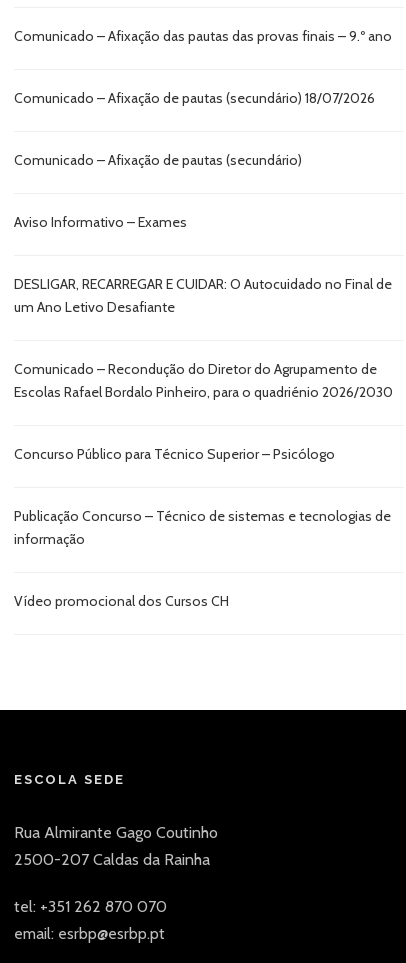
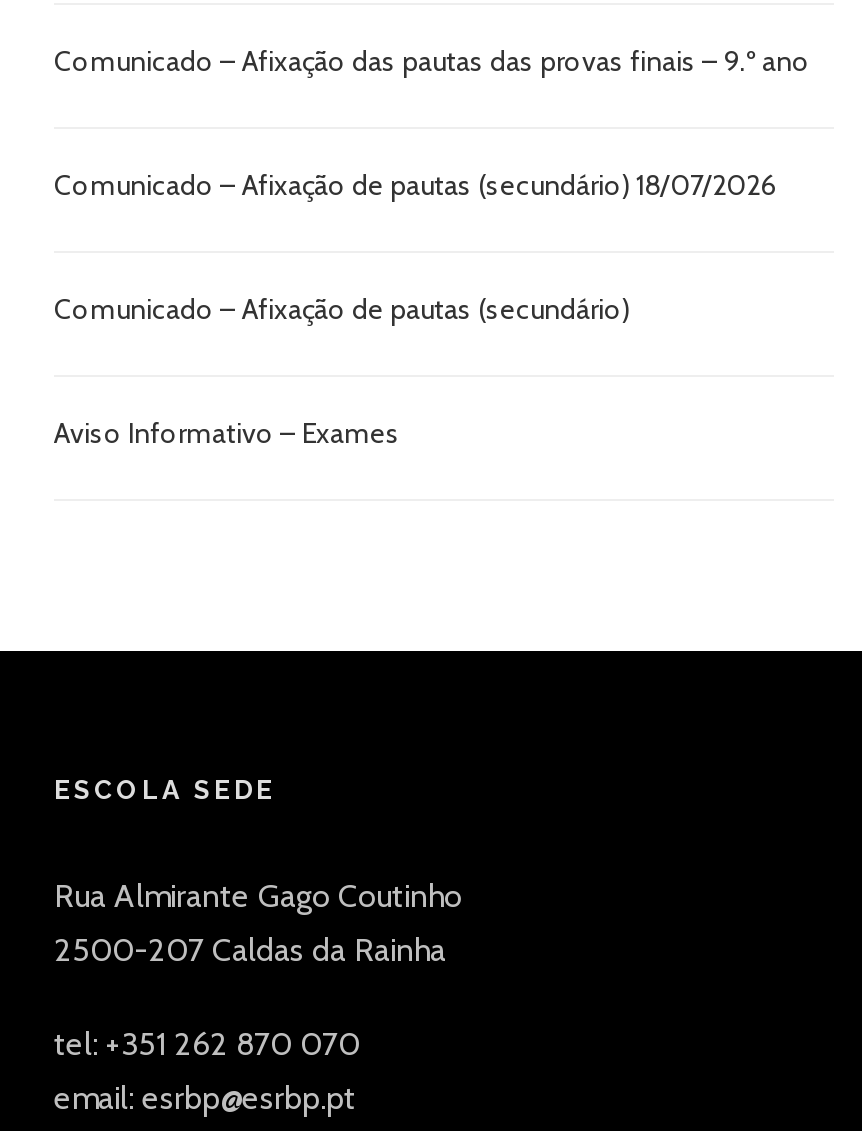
- DESLIGAR, RECARREGAR E CUIDAR: O Autocuidado no Final de
- um Ano Letivo Desafiante
- Comunicado – Recondução do Diretor do Agrupamento de
- Escolas Rafael Bordalo Pinheiro, para o quadriénio 2026/2030
- Concurso Público para Técnico Superior – Psicólogo
- Publicação Concurso – Técnico de sistemas e tecnologias de
- informação
- Vídeo promocional dos Cursos CH
